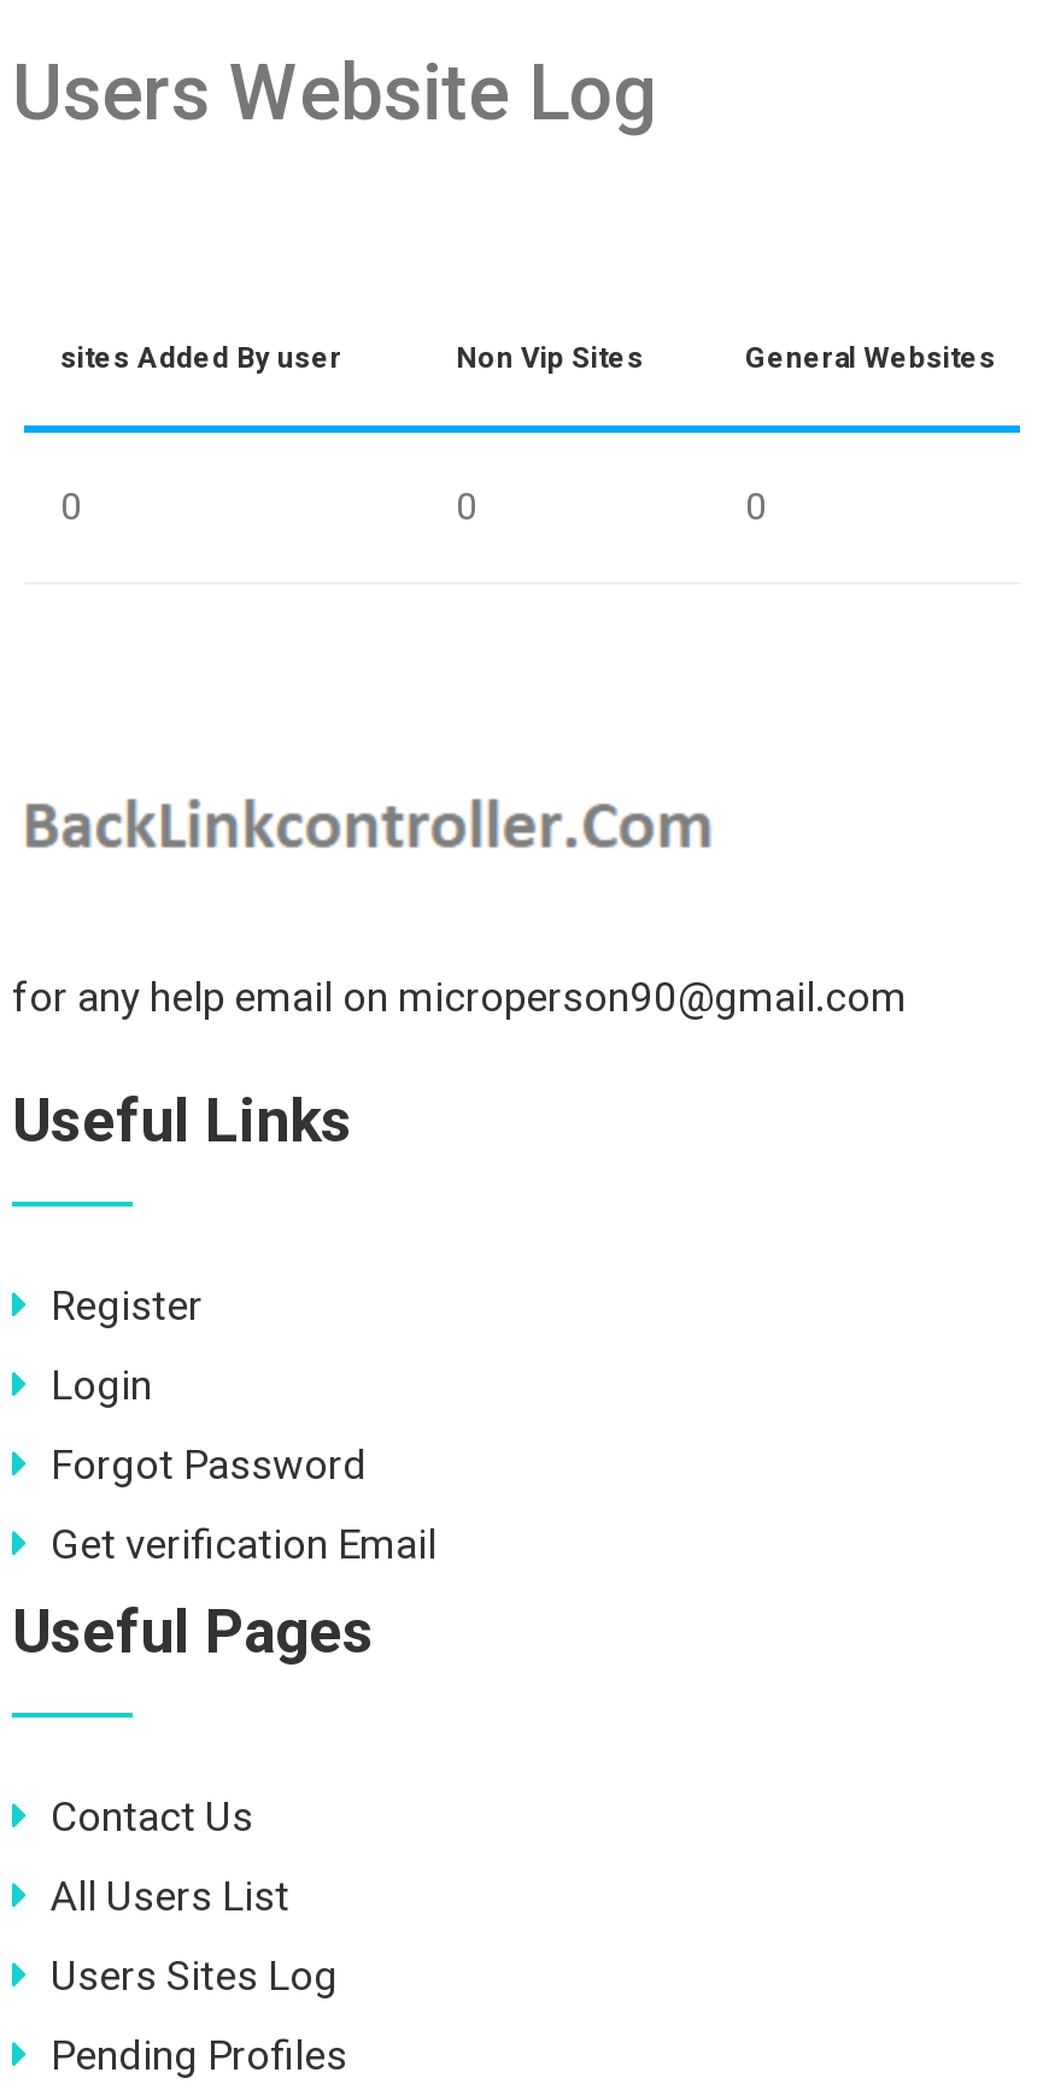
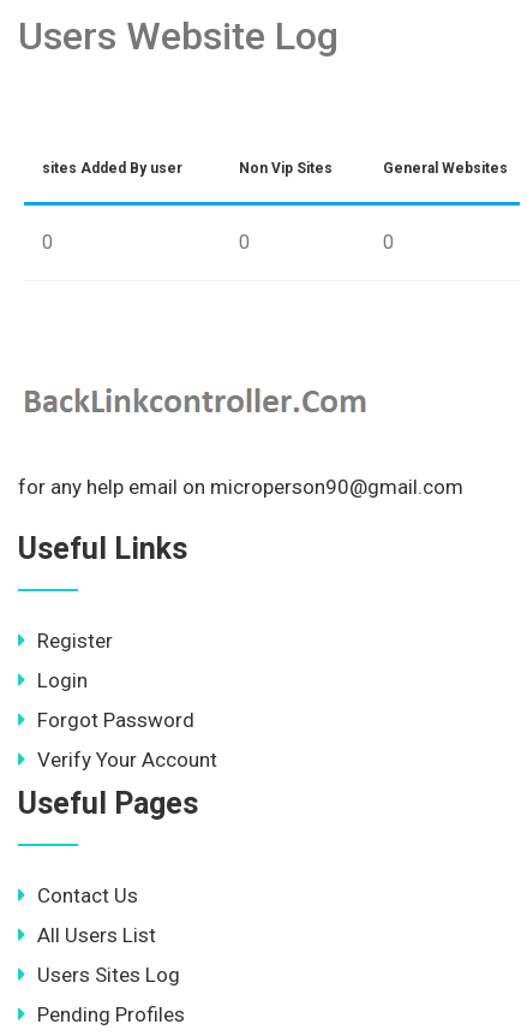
- Get verification Email
+ Verify Your Account
